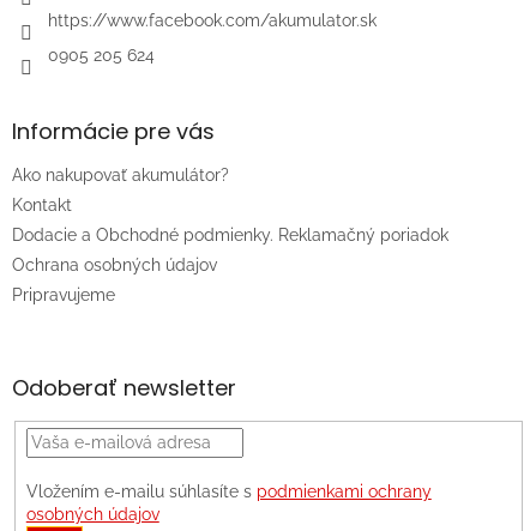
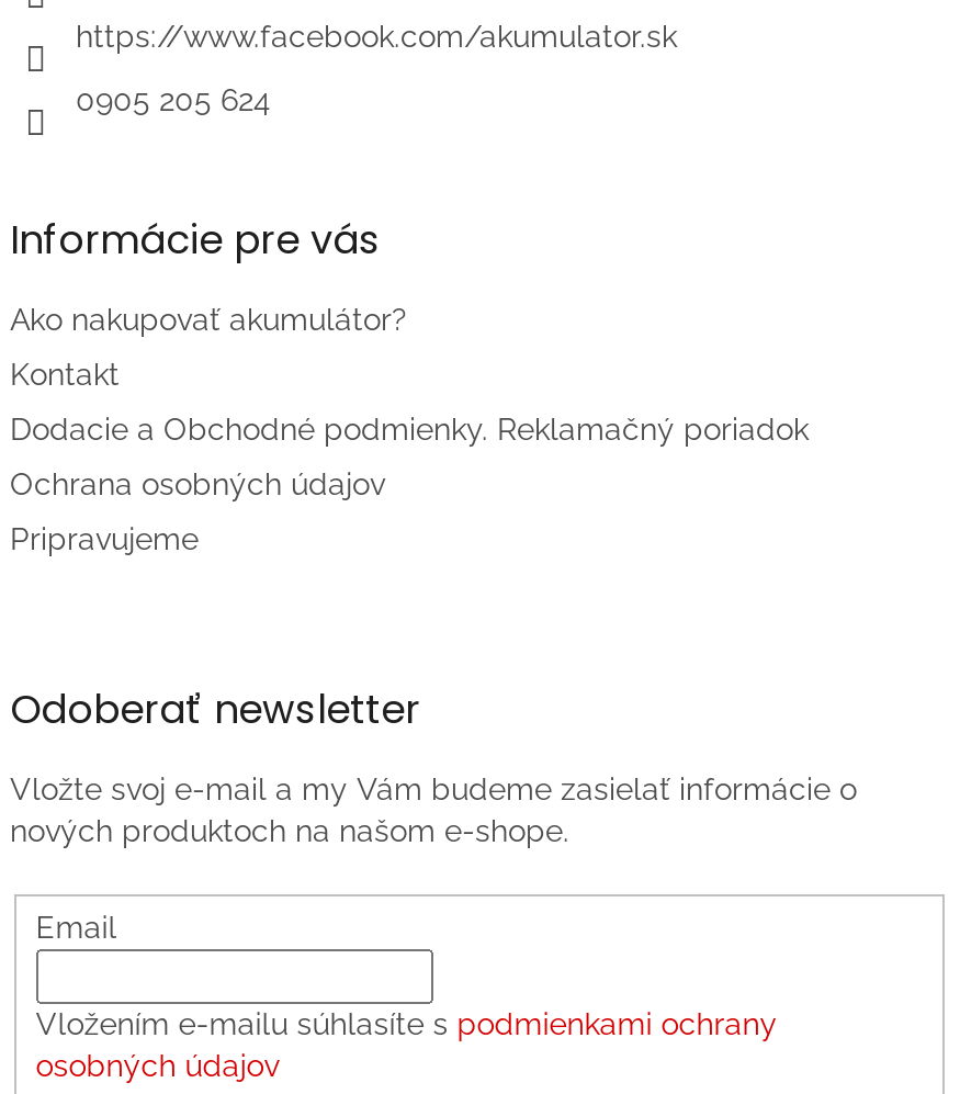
+ Vložte svoj e-mail a my Vám budeme zasielať informácie o
+ nových produktoch na našom e-shope.
+ Email
